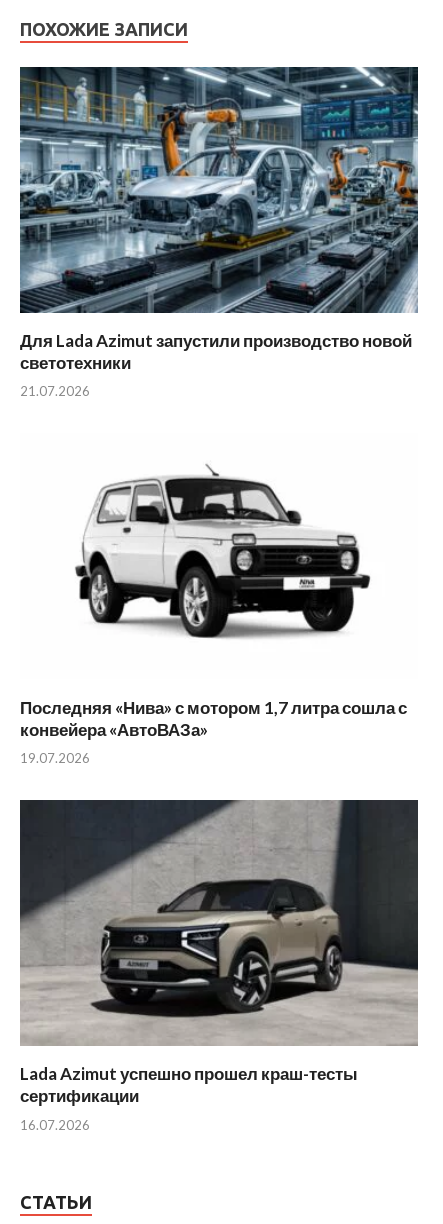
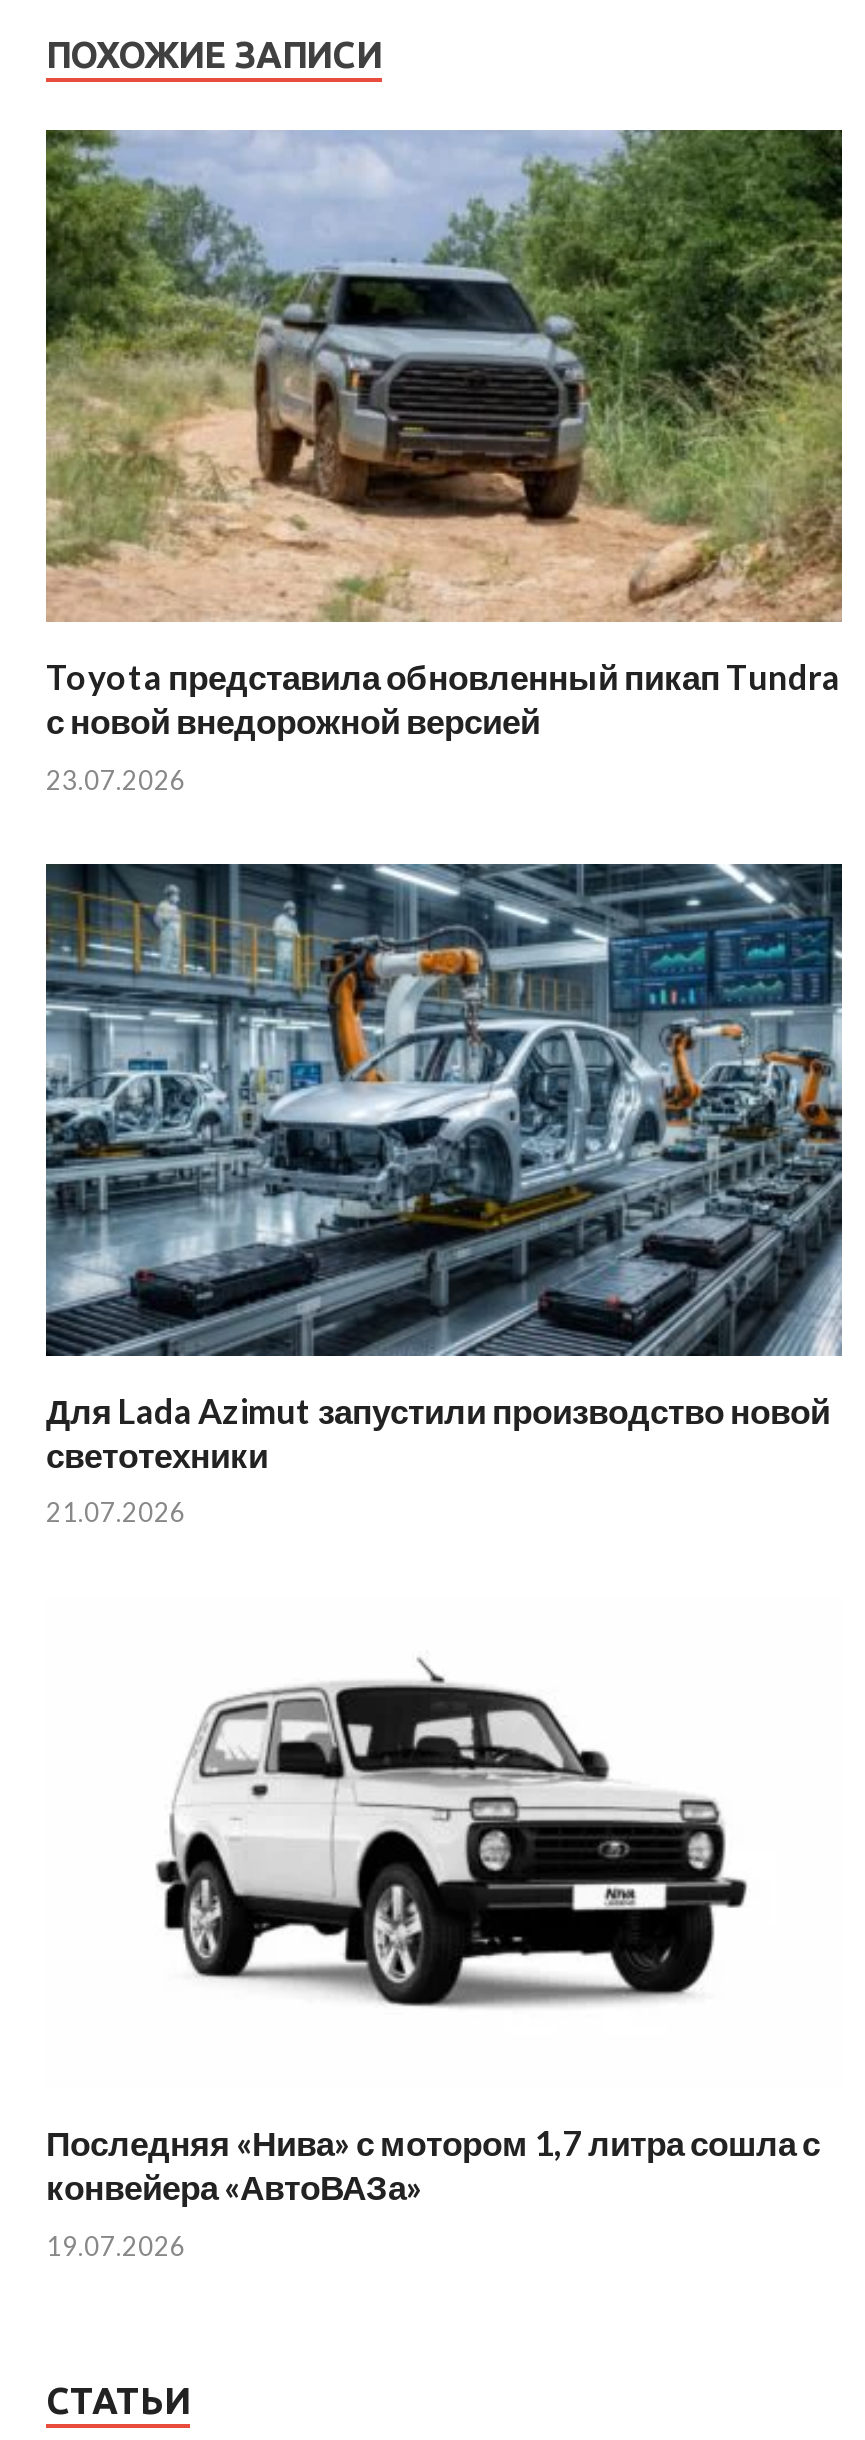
+ [image]
+ Toyota представила обновленный пикап Tundra
+ с новой внедорожной версией
+ 23.07.2026

moved down: [image] | Для Lada Azimut запустили производство новой | светотехники | 21.07.2026 | Последняя «Нива» с мотором 1,7 литра сошла с | конвейера «АвтоВАЗа» | 19.07.2026

- [image]
- Lada Azimut успешно прошел краш-тесты
- сертификации
- 16.07.2026
